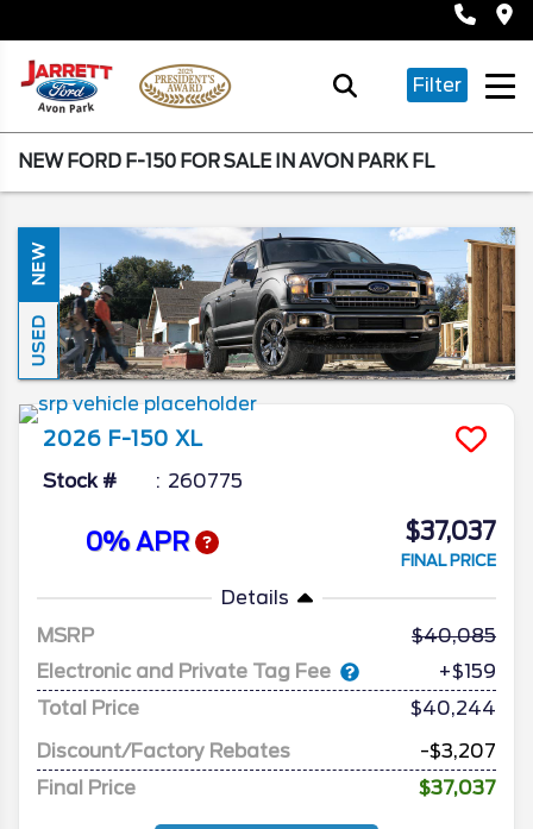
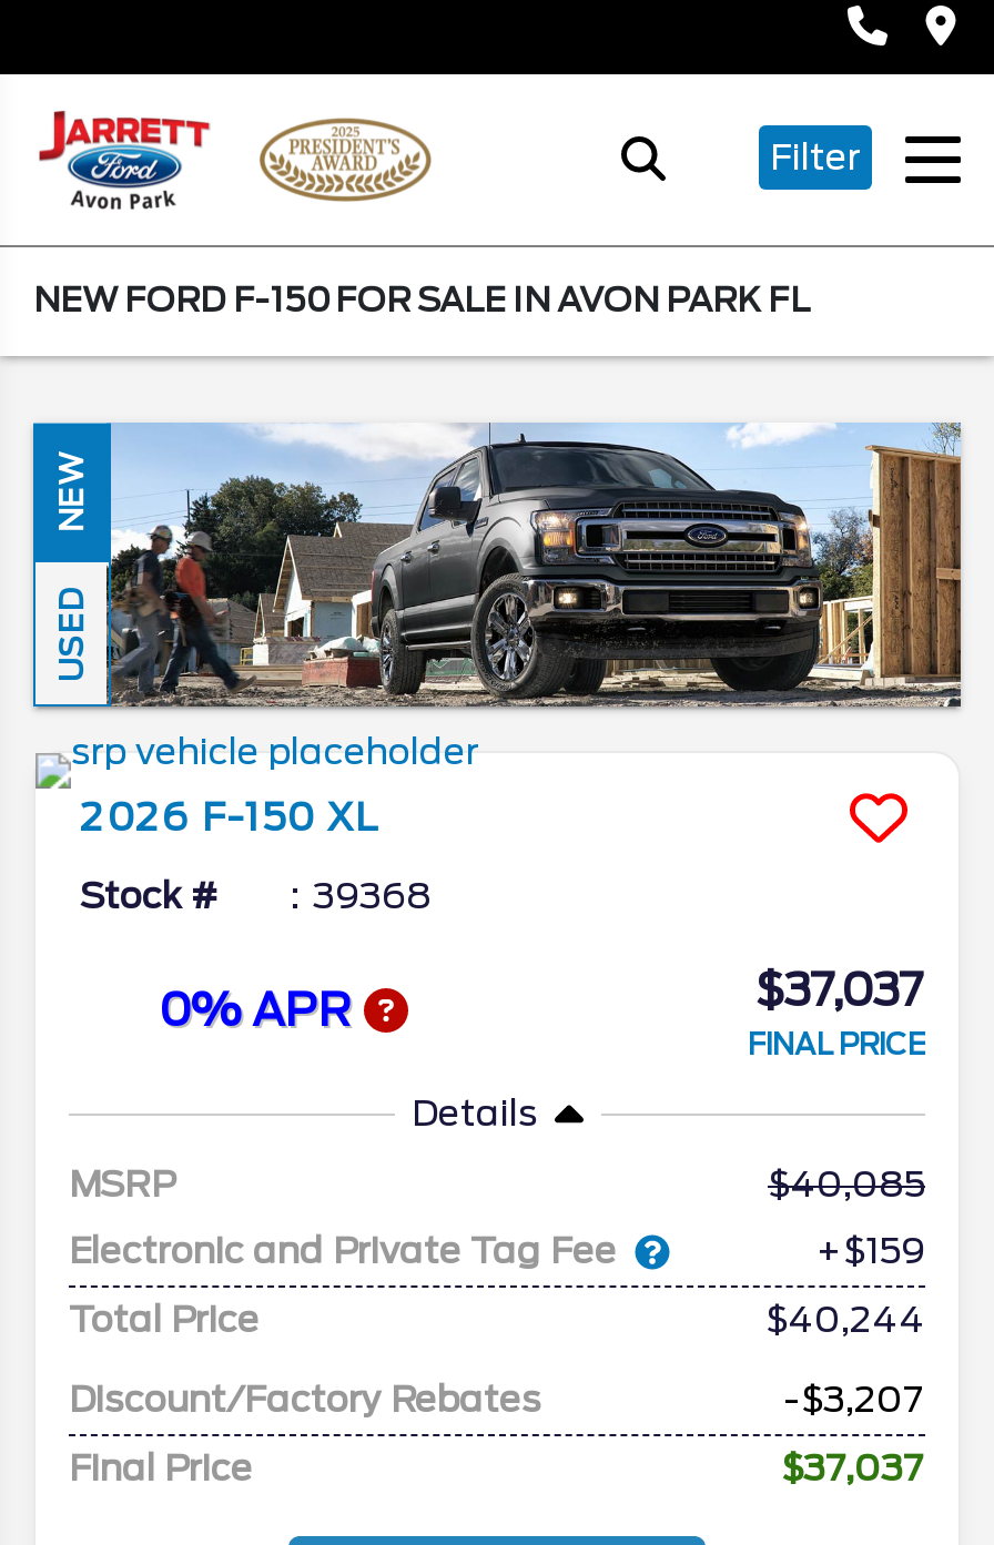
- 260775
+ 39368
